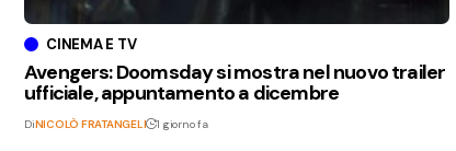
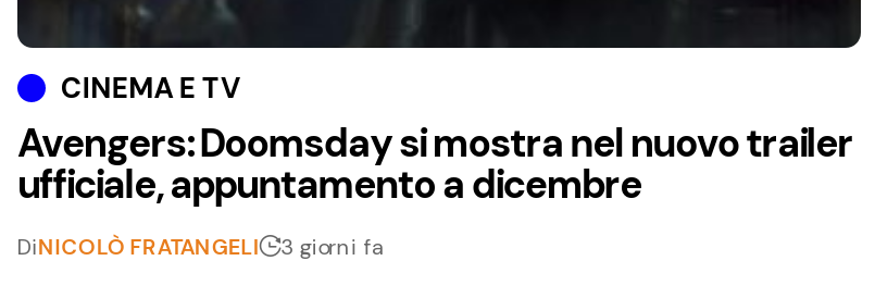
- DiNICOLÒ FRATANGELI 1 giorno fa
+ DiNICOLÒ FRATANGELI 3 giorni fa
